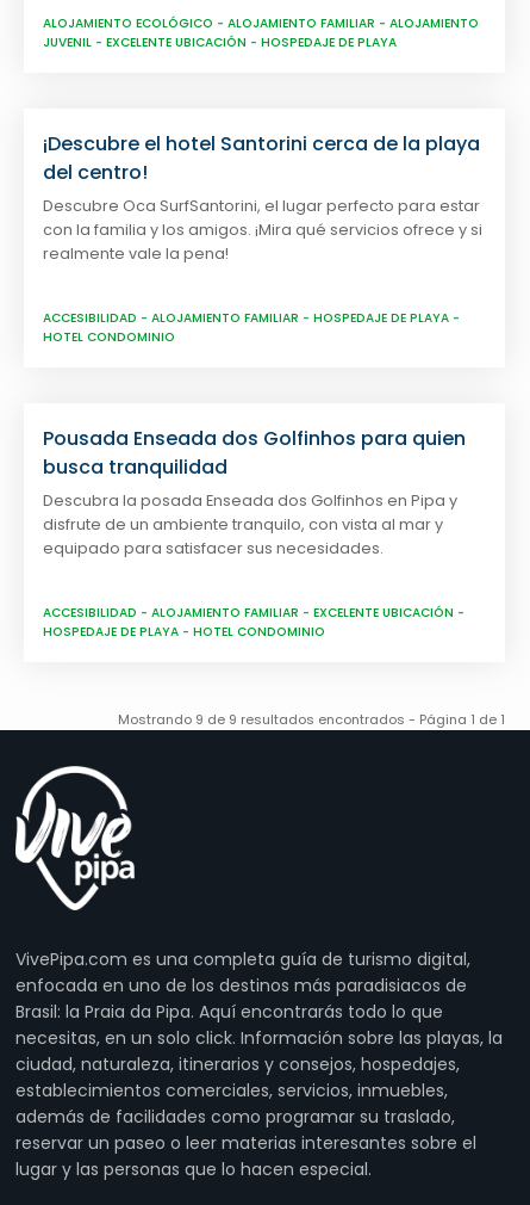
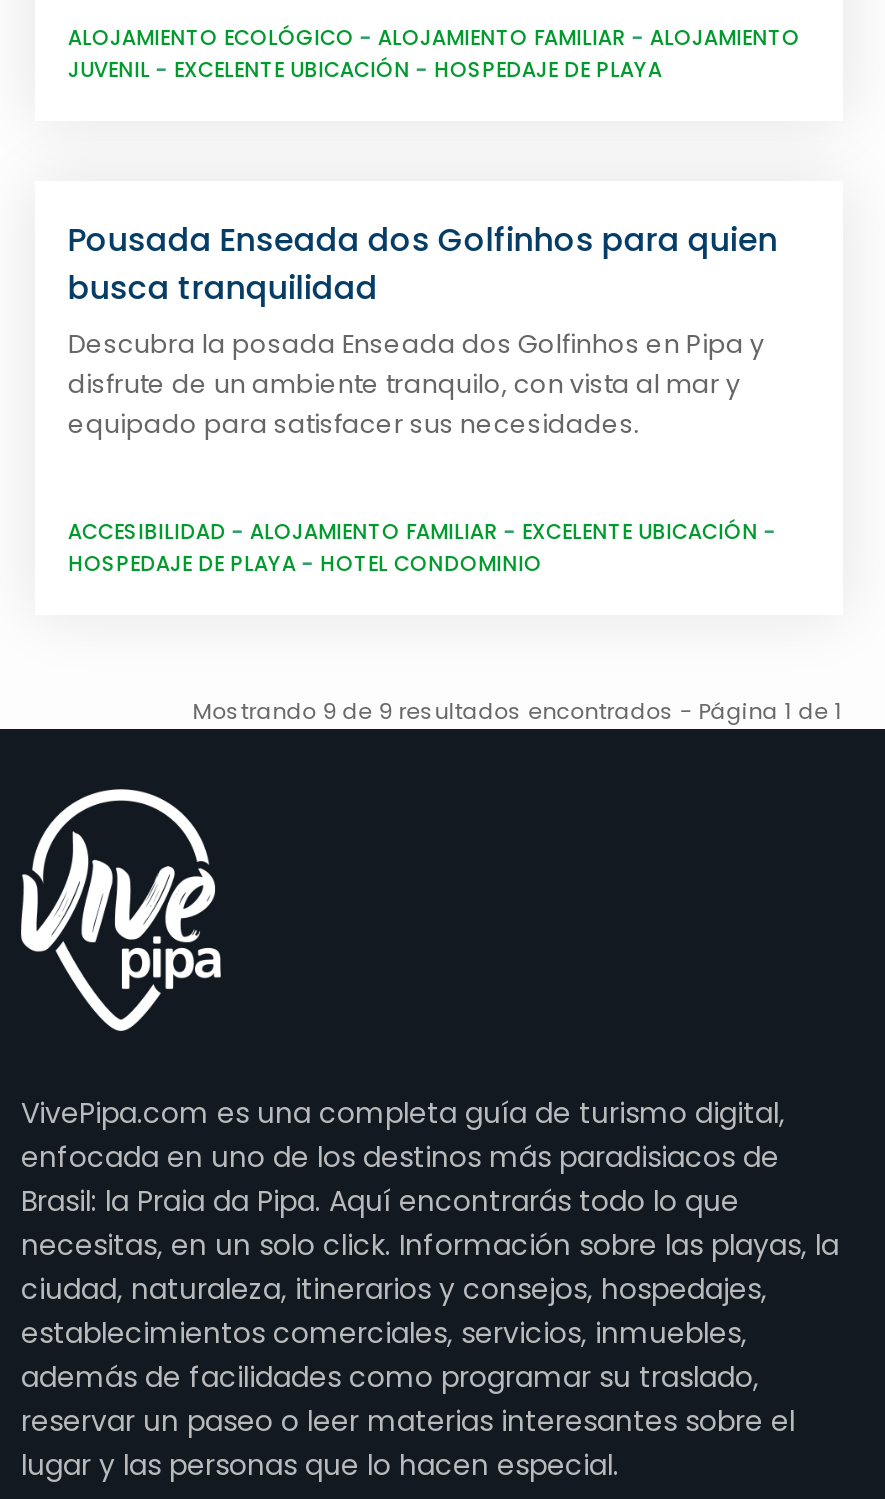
- ¡Descubre el hotel Santorini cerca de la playa
- del centro!
- Descubre Oca SurfSantorini, el lugar perfecto para estar
- con la familia y los amigos. ¡Mira qué servicios ofrece y si
- realmente vale la pena!
- ACCESIBILIDAD - ALOJAMIENTO FAMILIAR - HOSPEDAJE DE PLAYA -
- HOTEL CONDOMINIO
